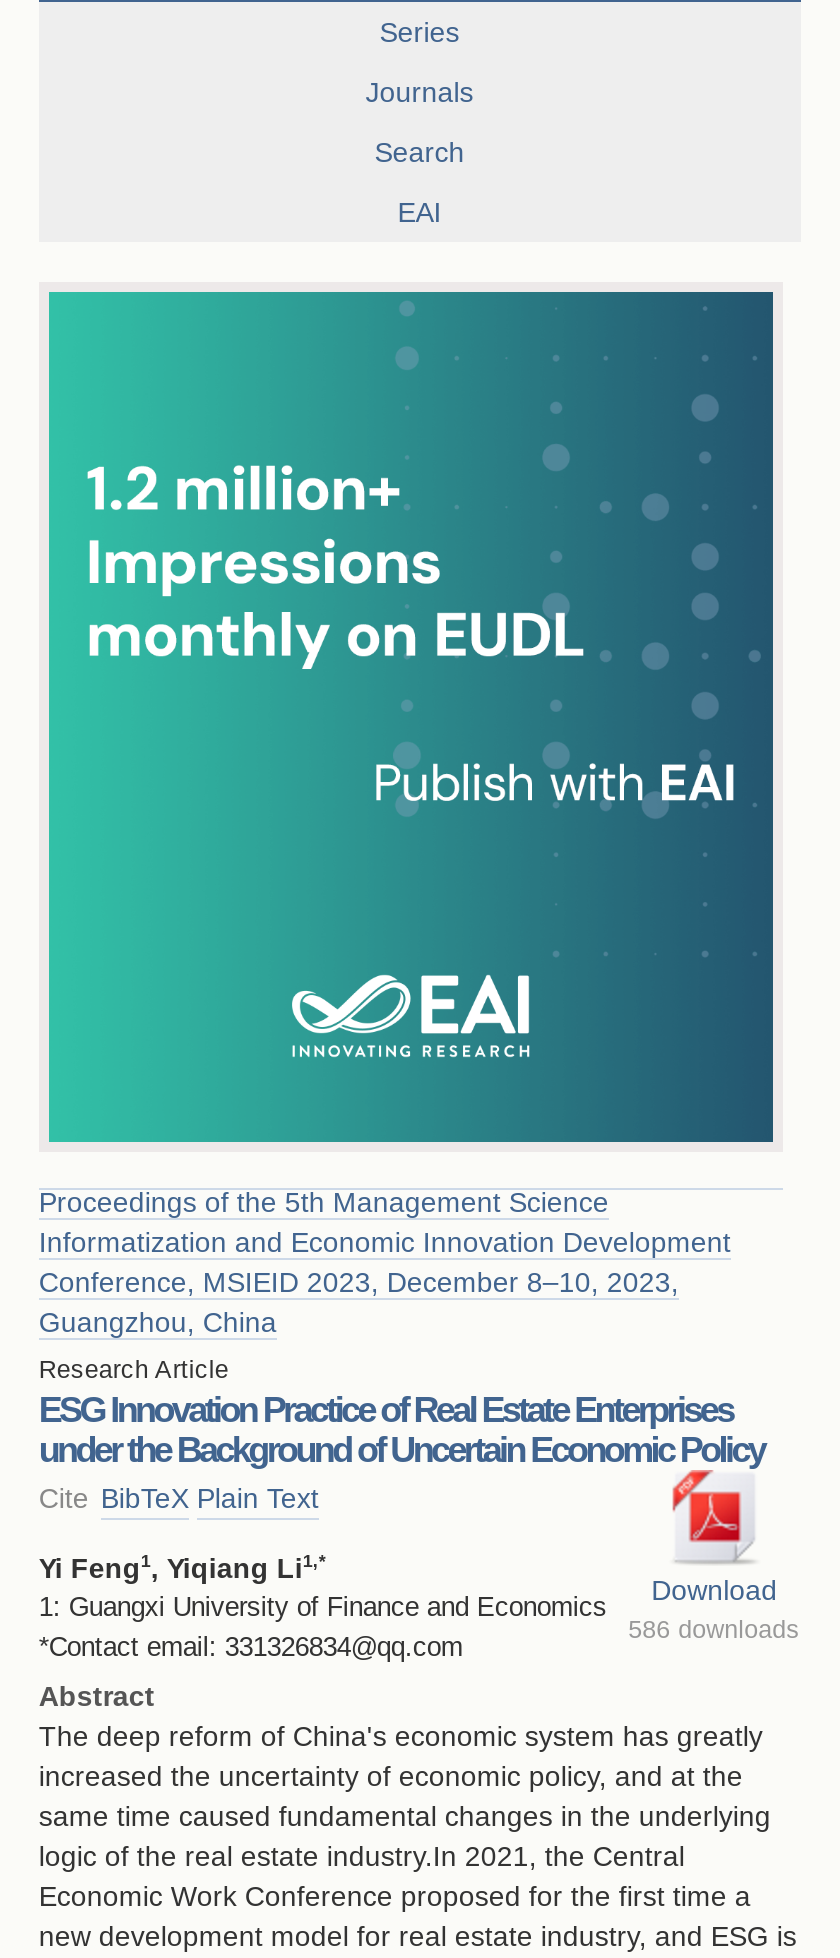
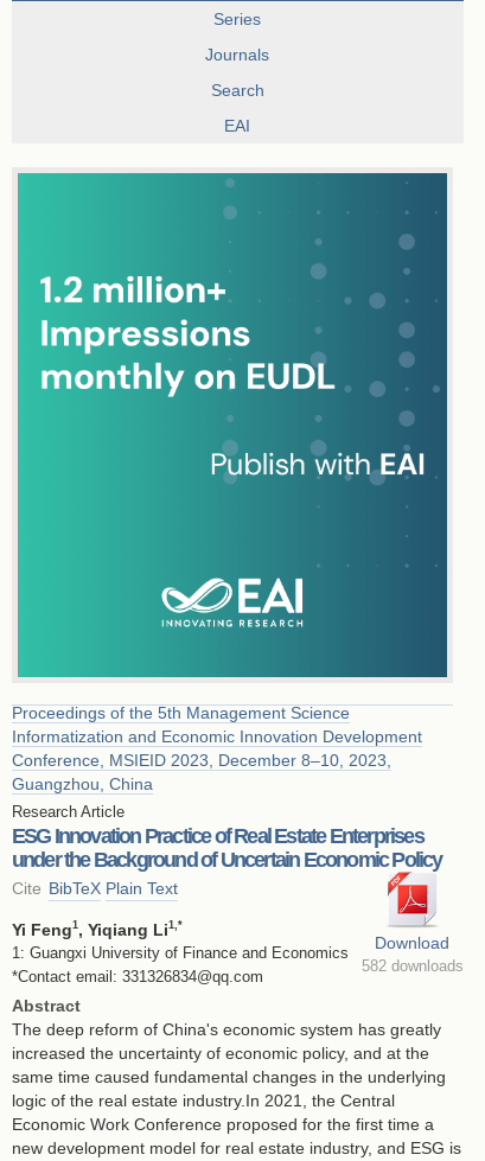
- 586 downloads
+ 582 downloads
